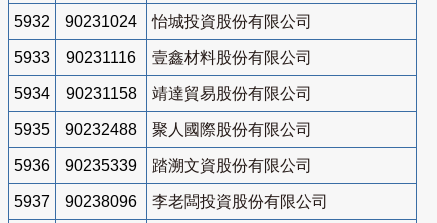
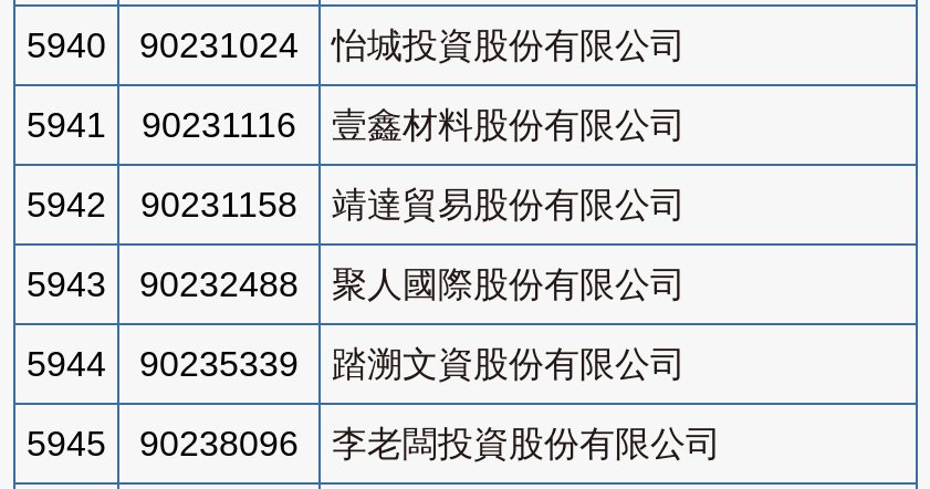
- 5932 90231024 怡城投資股份有限公司
+ 5940 90231024 怡城投資股份有限公司

- 5933 90231116 壹鑫材料股份有限公司
+ 5941 90231116 壹鑫材料股份有限公司

- 5934 90231158 靖達貿易股份有限公司
+ 5942 90231158 靖達貿易股份有限公司

- 5935 90232488 聚人國際股份有限公司
+ 5943 90232488 聚人國際股份有限公司

- 5936 90235339 踏溯文資股份有限公司
+ 5944 90235339 踏溯文資股份有限公司

- 5937 90238096 李老闆投資股份有限公司
+ 5945 90238096 李老闆投資股份有限公司
